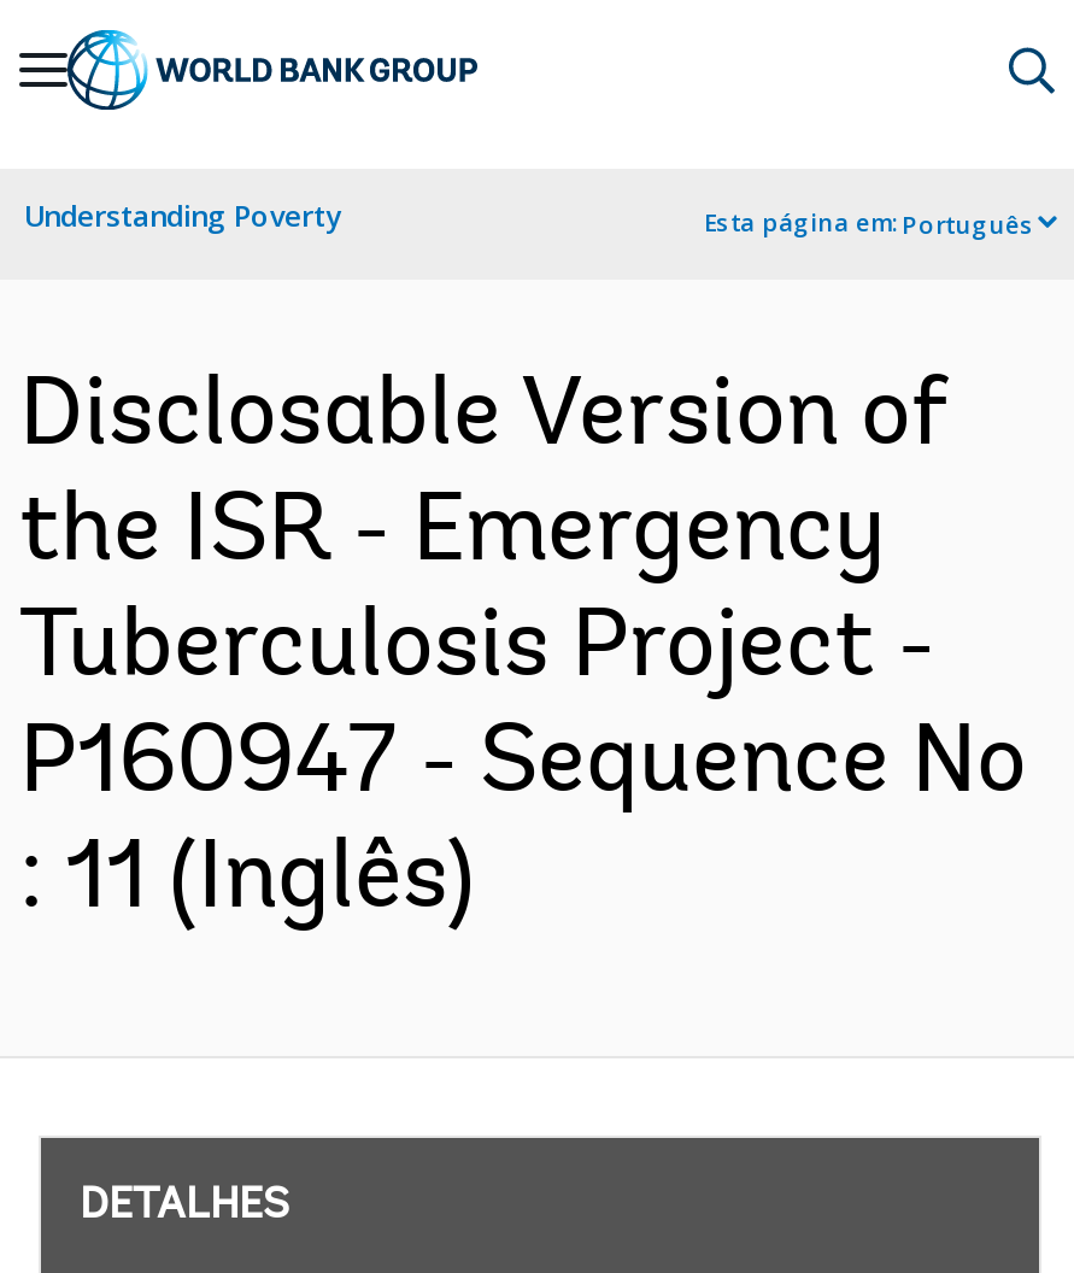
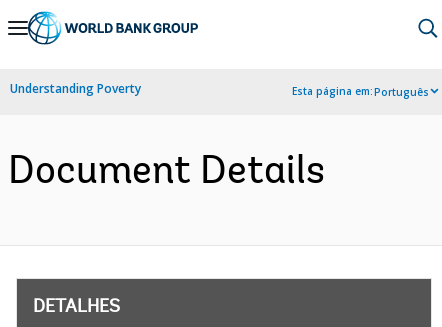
- Disclosable Version of
- the ISR - Emergency
- Tuberculosis Project -
- P160947 - Sequence No
- : 11 (Inglês)
+ Document Details
